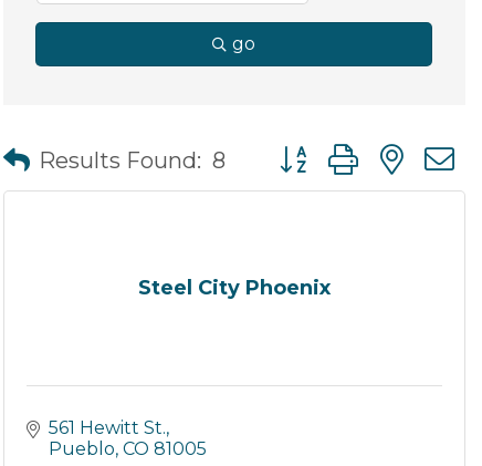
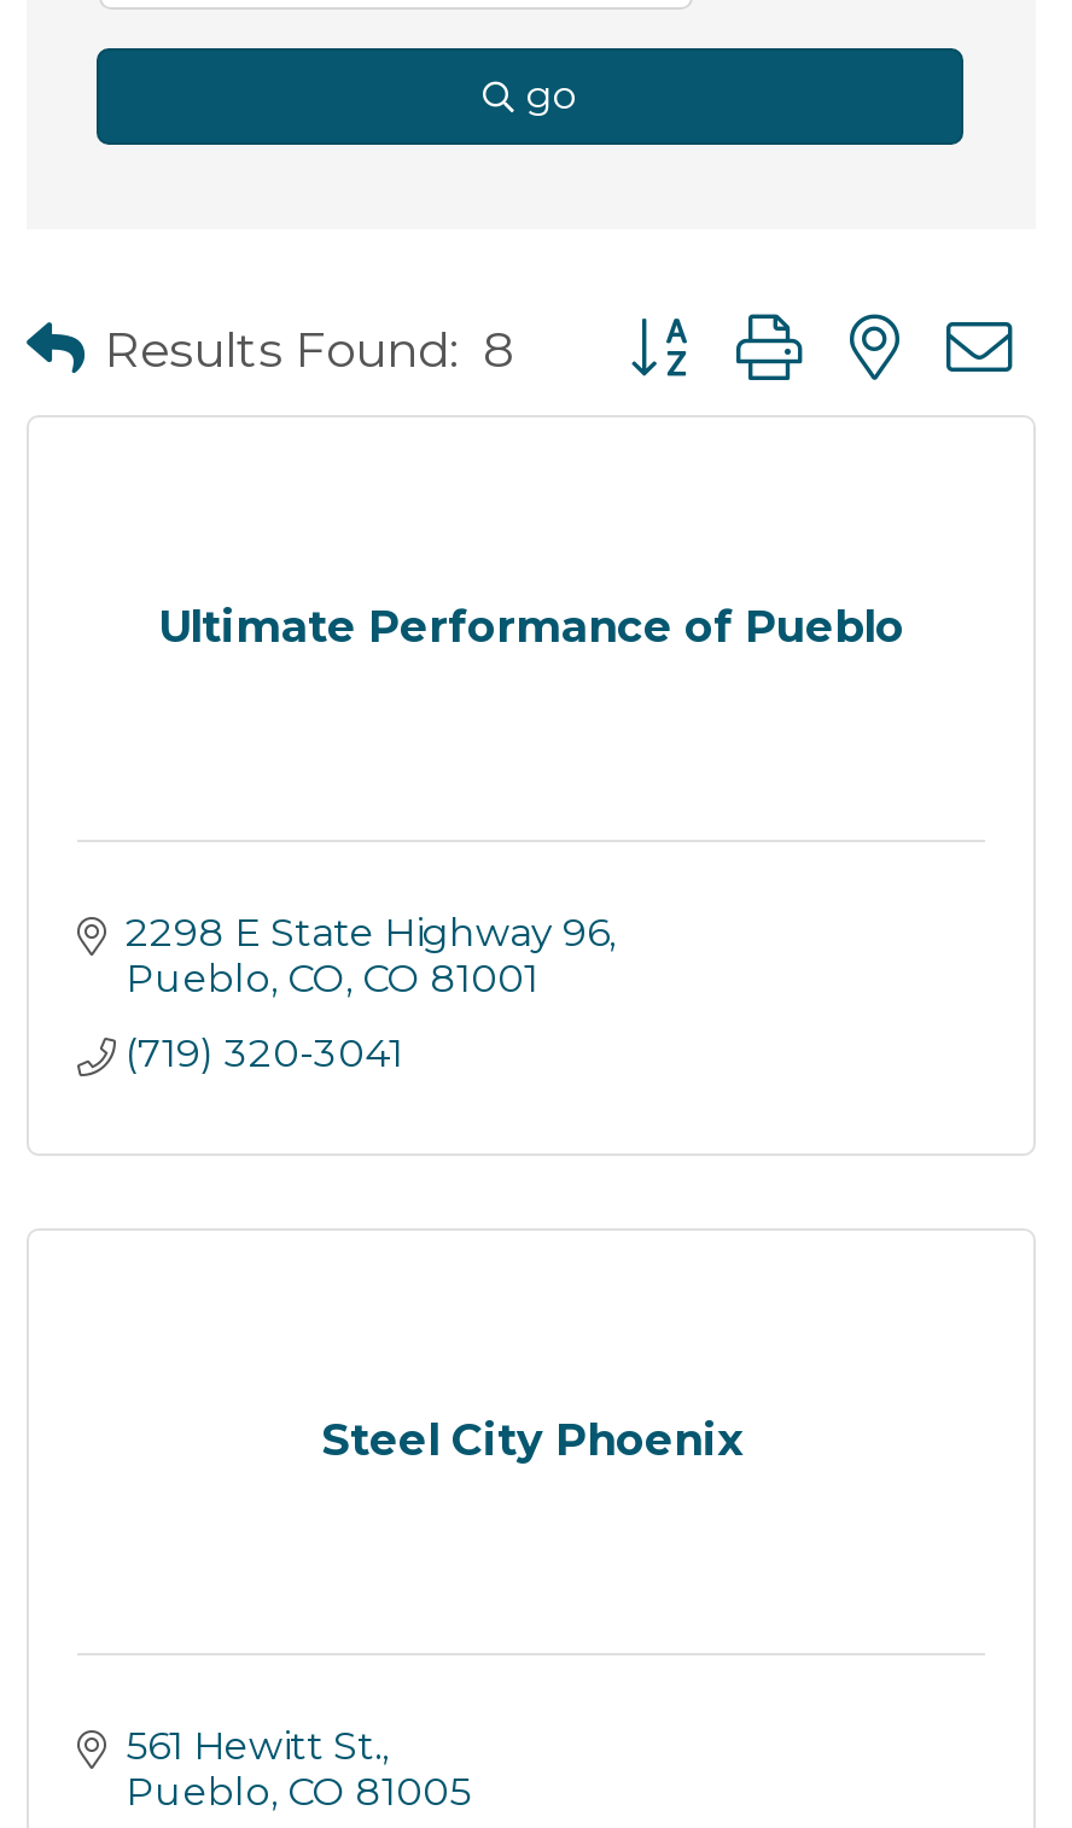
+ 2298 E State Highway 96
+ Pueblo, CO CO 81001
+ (719) 320-3041

+ Ultimate Performance of Pueblo
